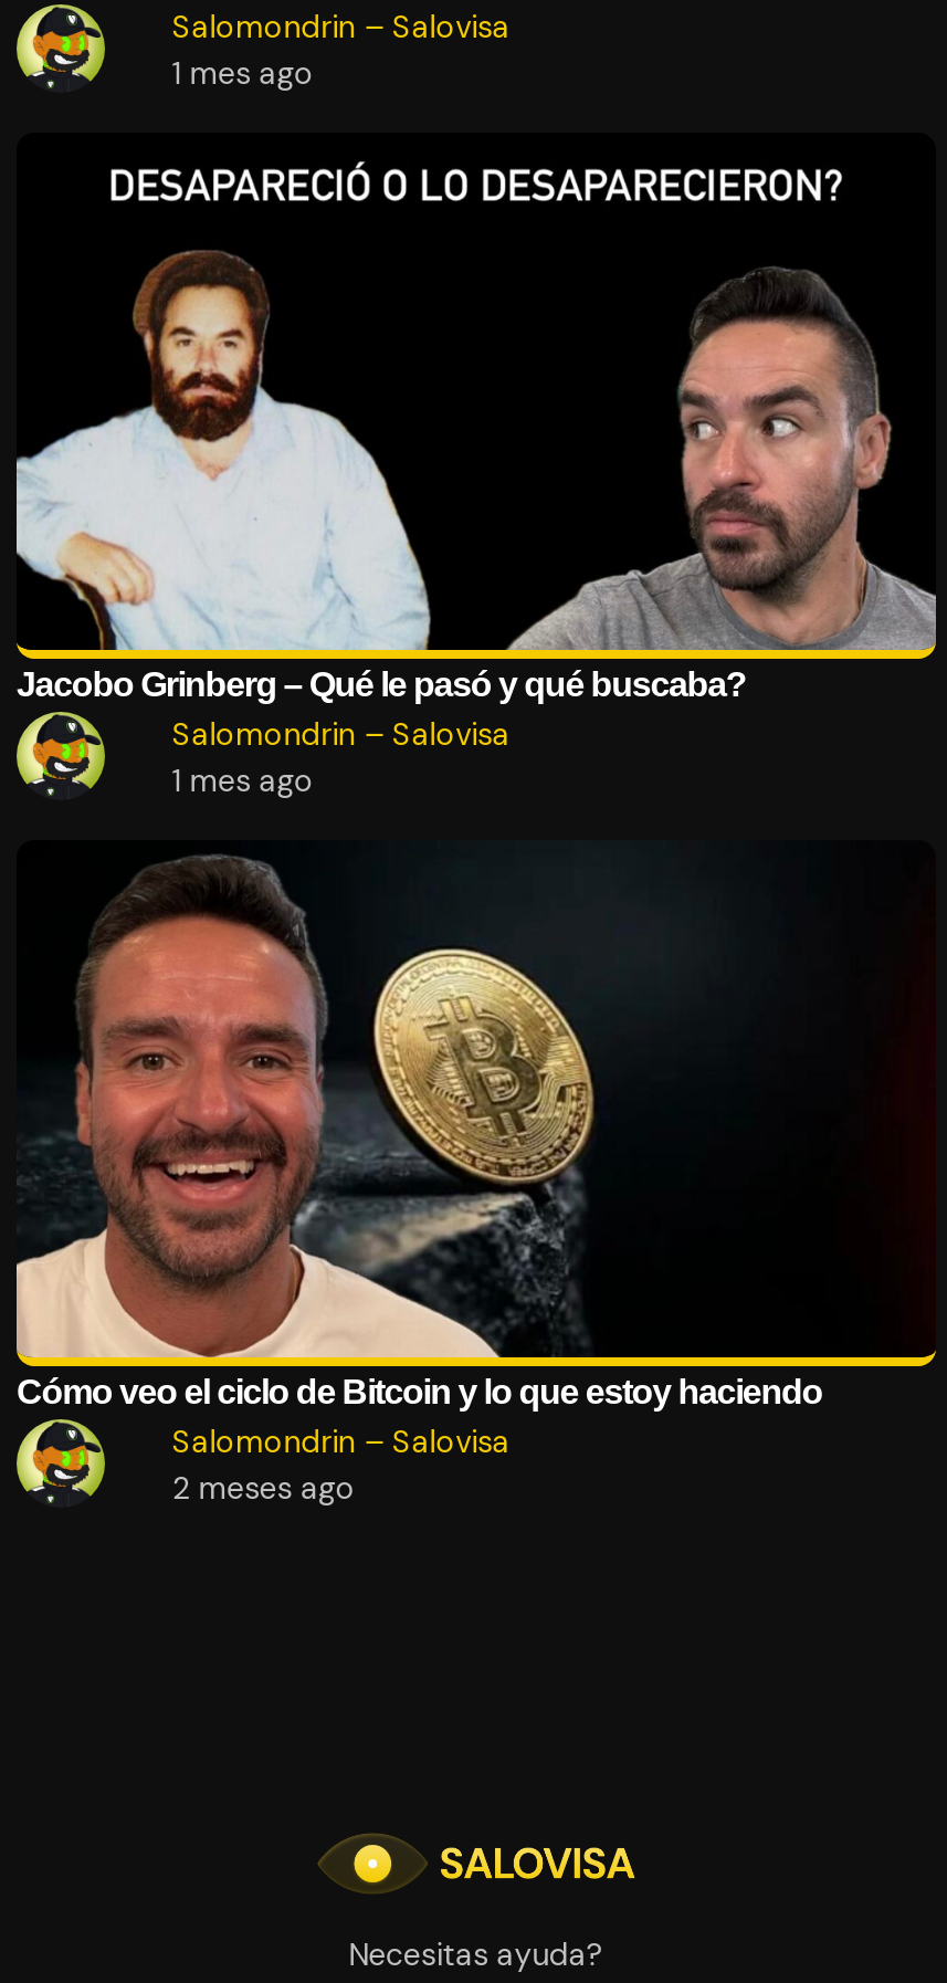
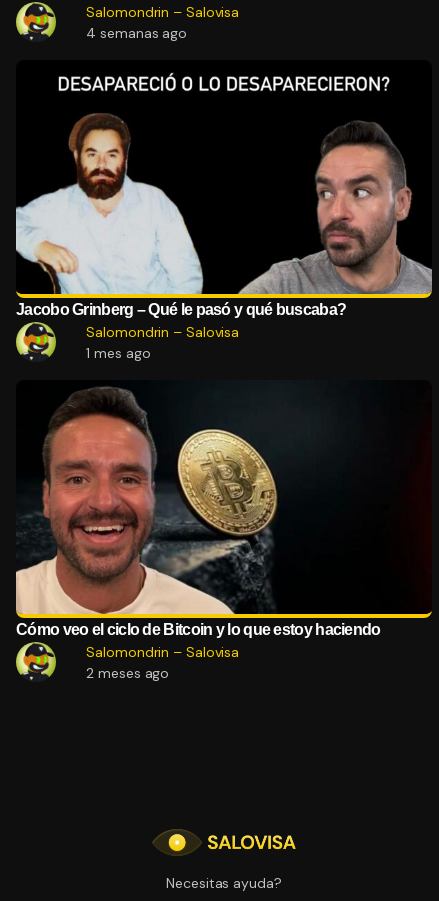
- 1 mes ago
+ 4 semanas ago
